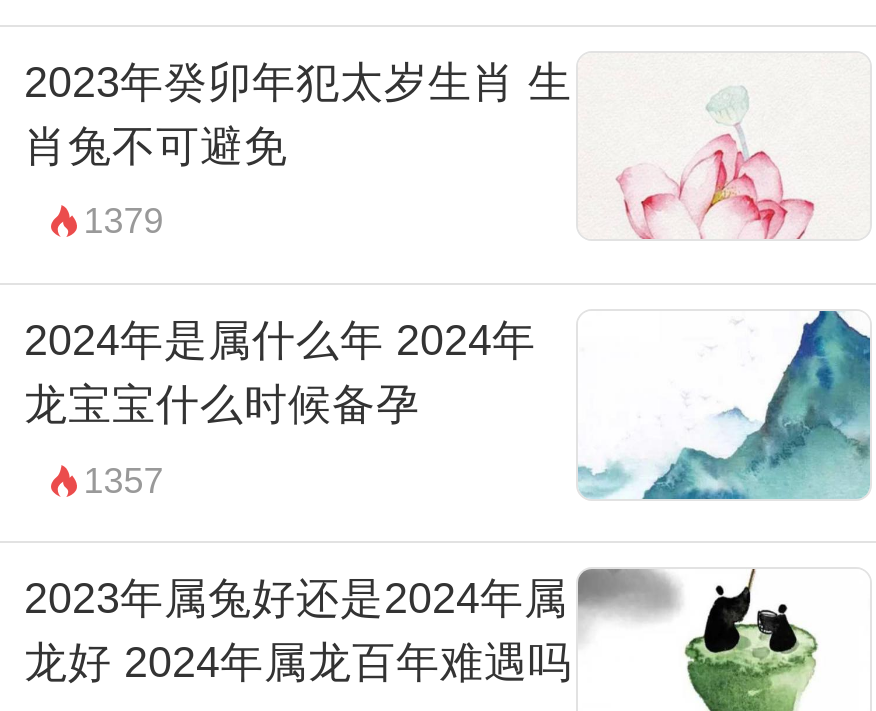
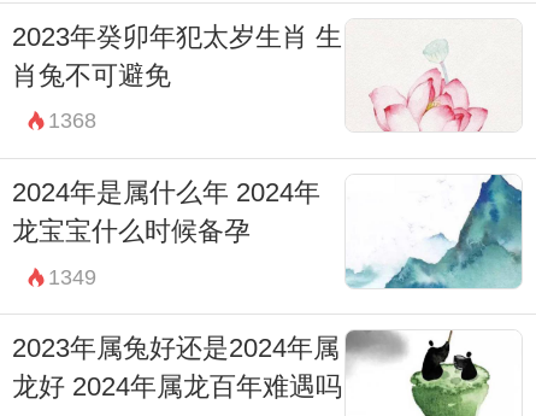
- 1379
+ 1368

- 1357
+ 1349
